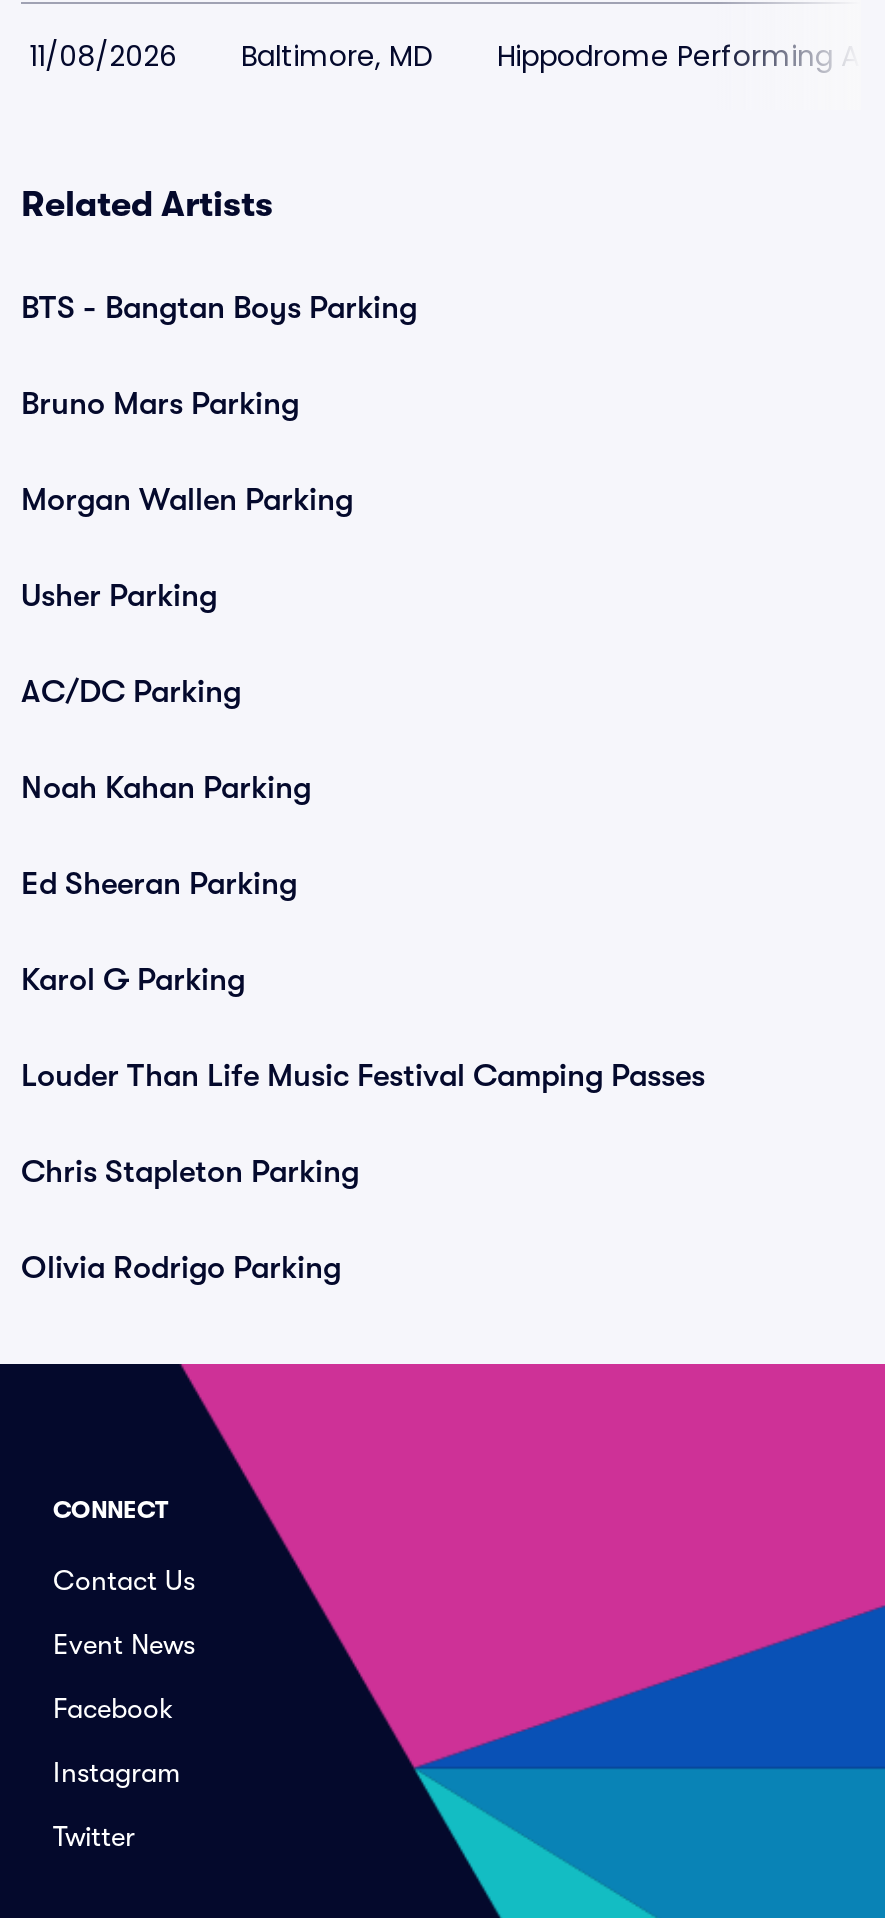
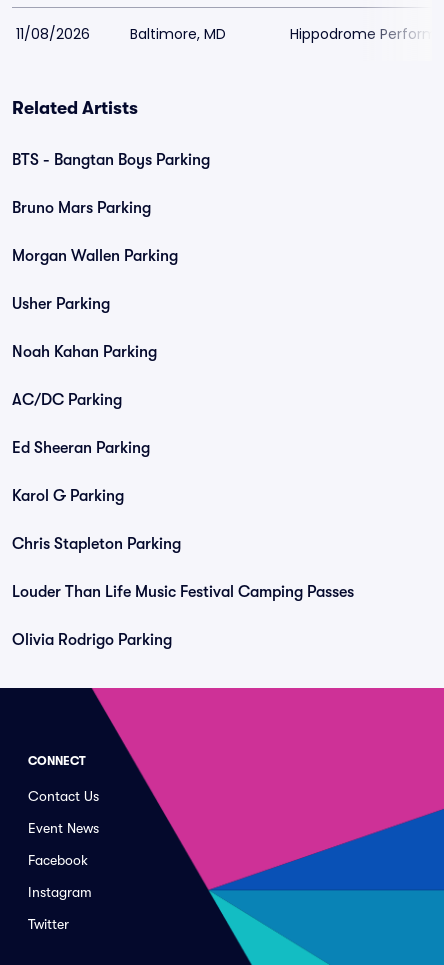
moved down: AC/DC Parking

moved up: Noah Kahan Parking

moved down: Louder Than Life Music Festival Camping Passes

moved up: Chris Stapleton Parking
